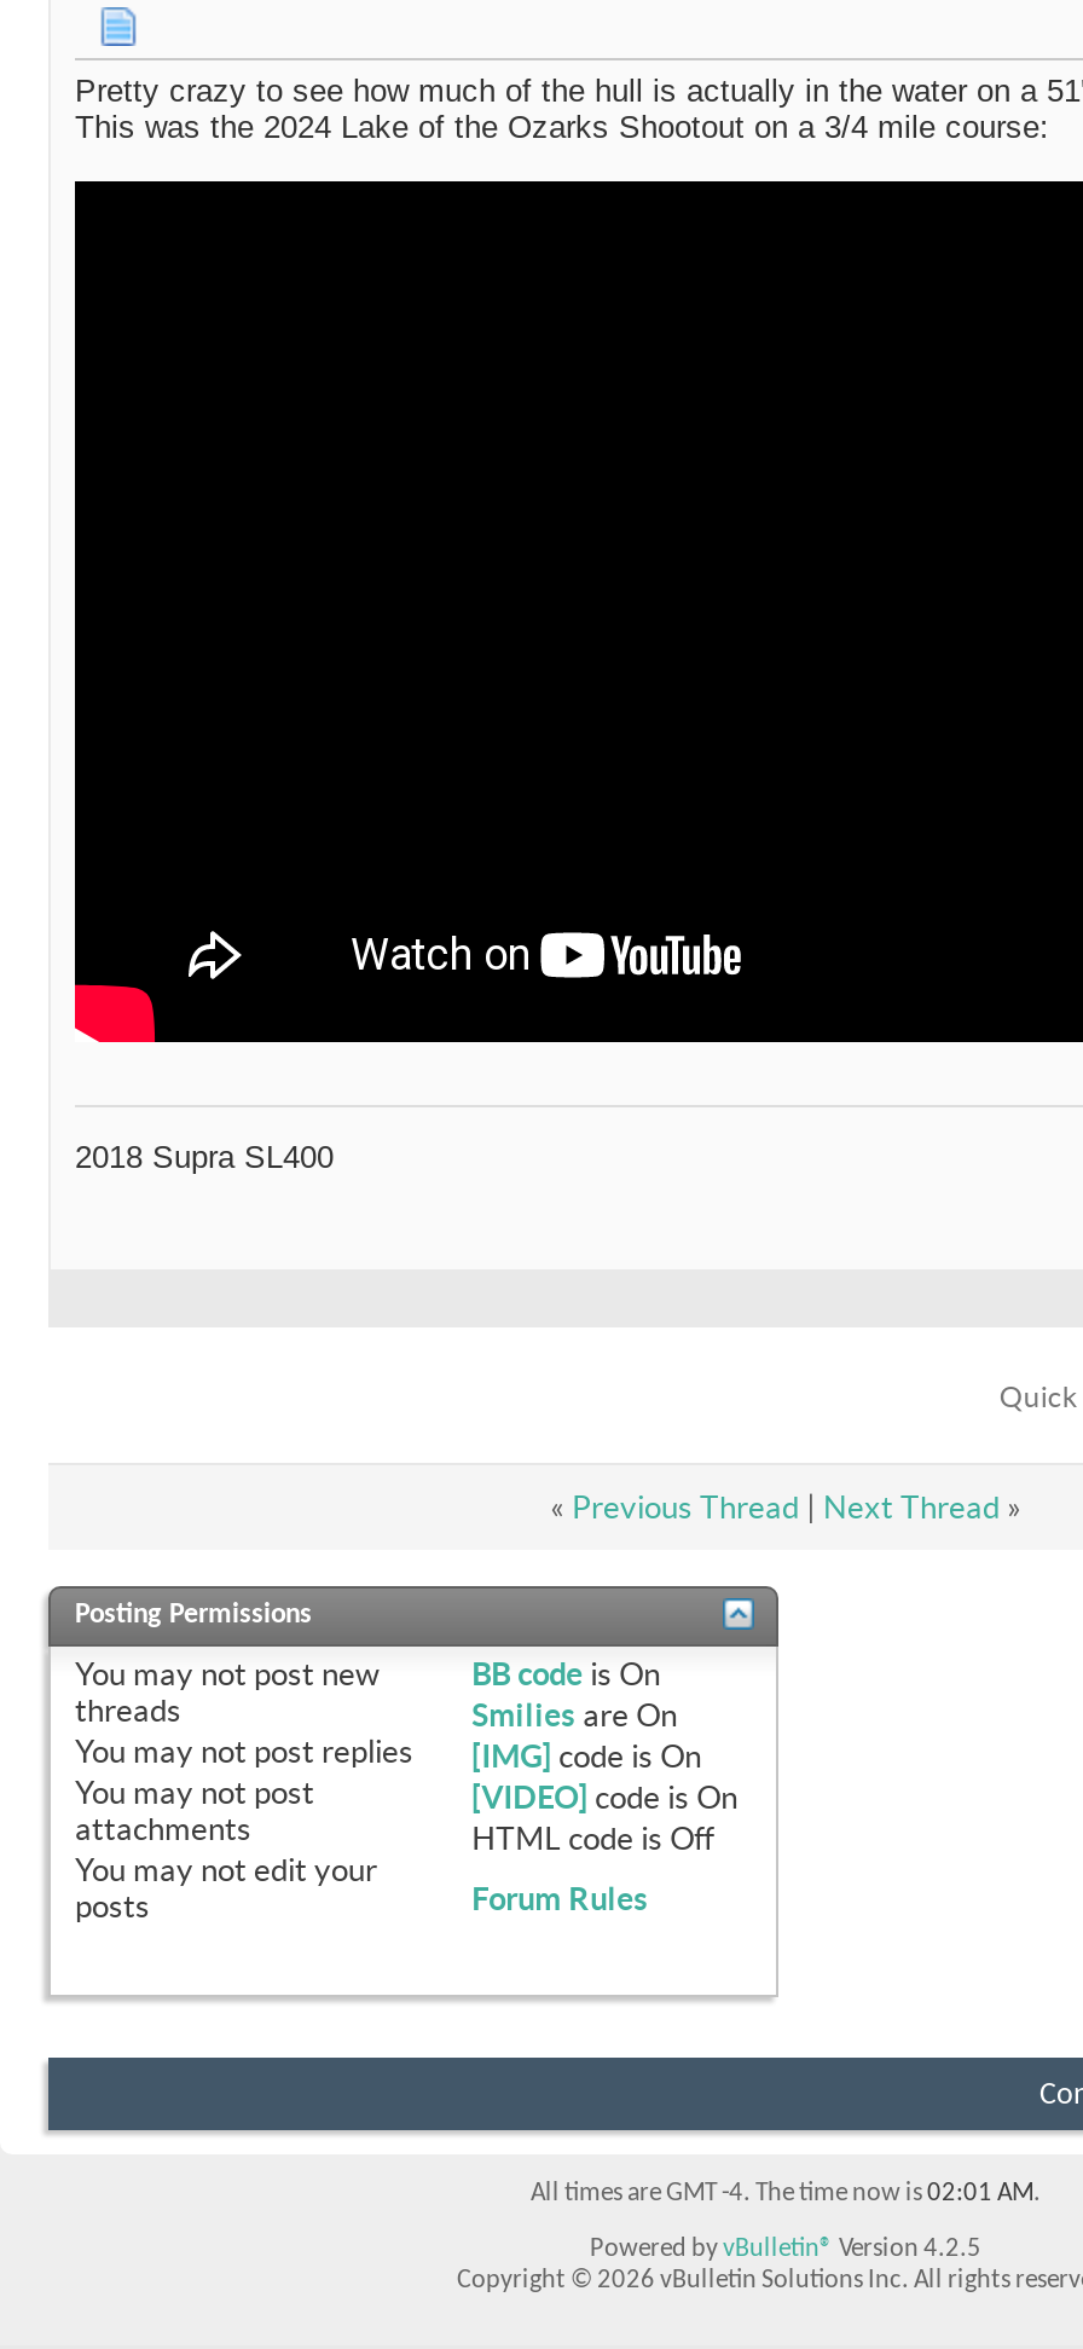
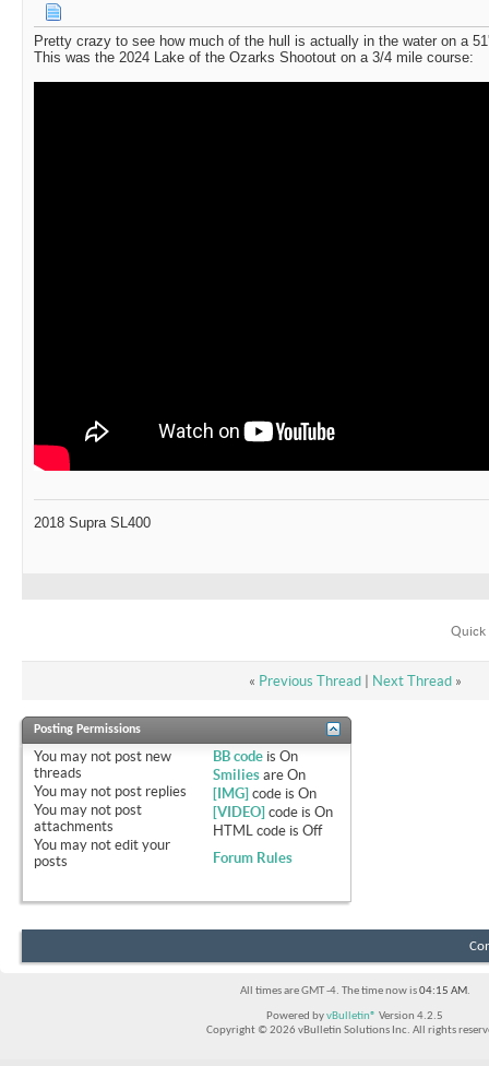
- All times are GMT -4. The time now is 02:01 AM.
+ All times are GMT -4. The time now is 04:15 AM.
